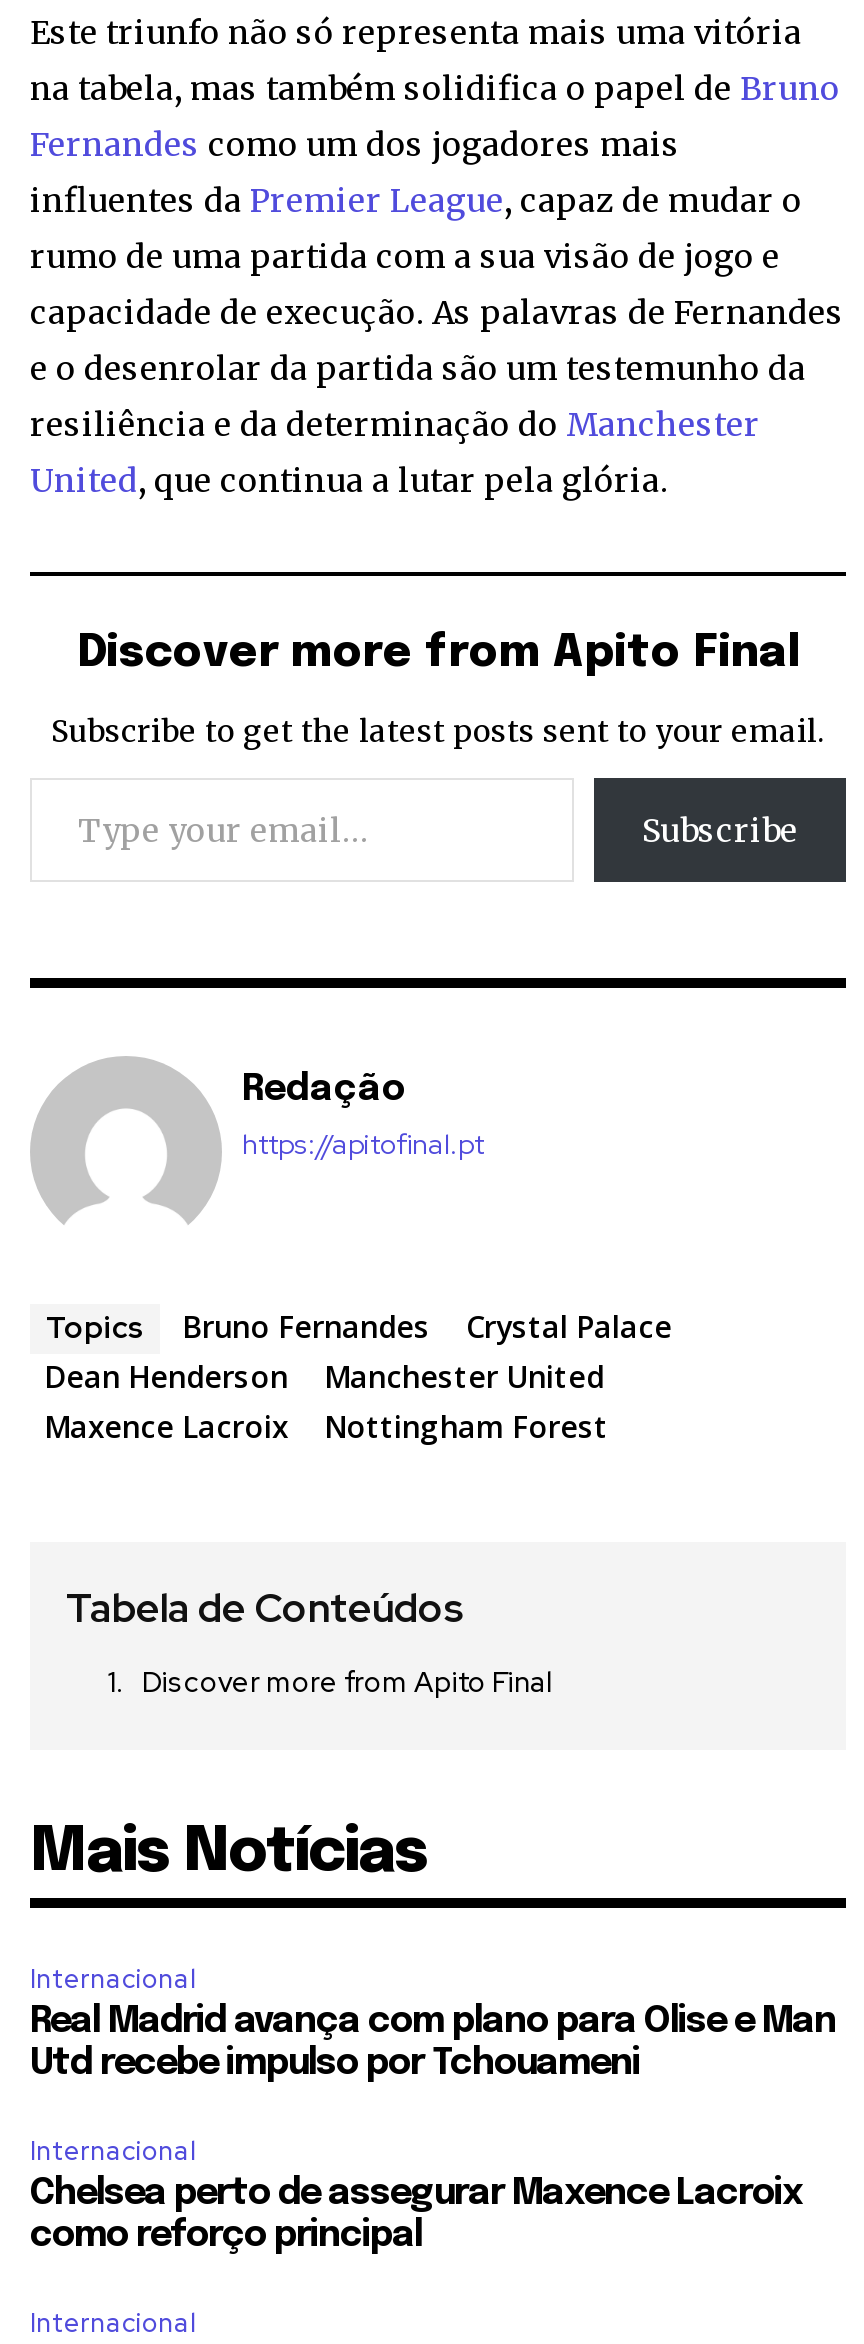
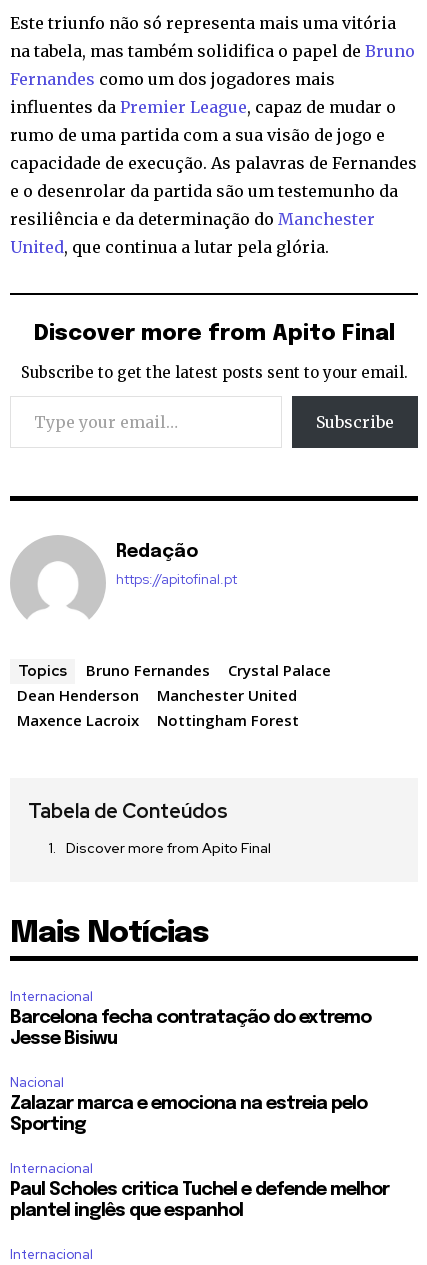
- Real Madrid avança com plano para Olise e Man
- Utd recebe impulso por Tchouameni
+ Barcelona fecha contratação do extremo
+ Jesse Bisiwu
+ Nacional
+ Zalazar marca e emociona na estreia pelo
+ Sporting

- Chelsea perto de assegurar Maxence Lacroix
- como reforço principal
+ Paul Scholes critica Tuchel e defende melhor
+ plantel inglês que espanhol
